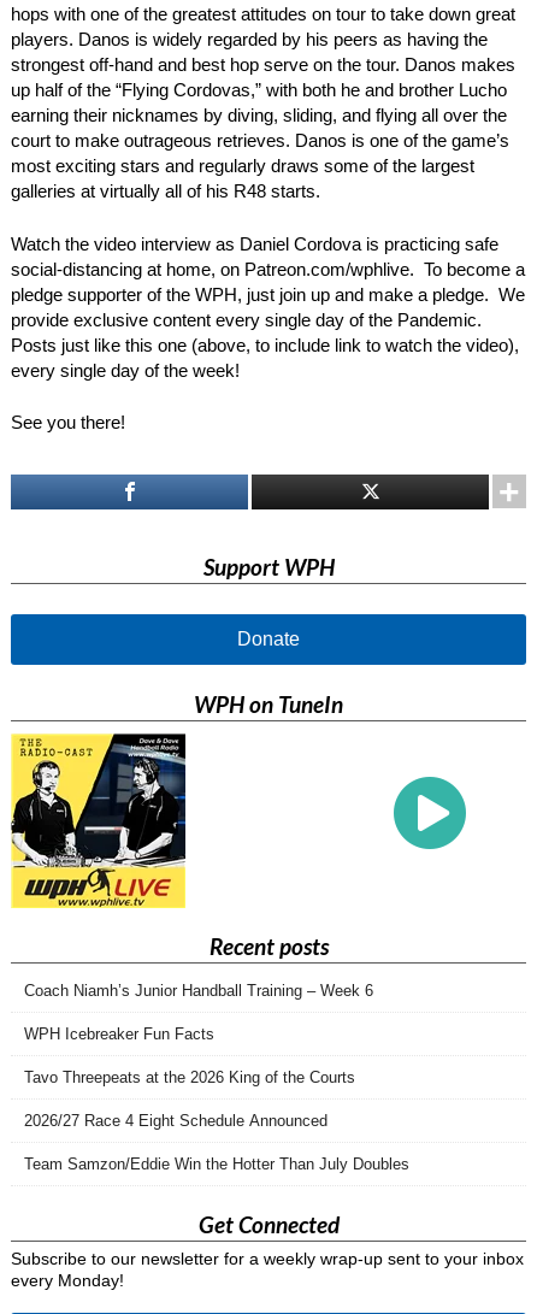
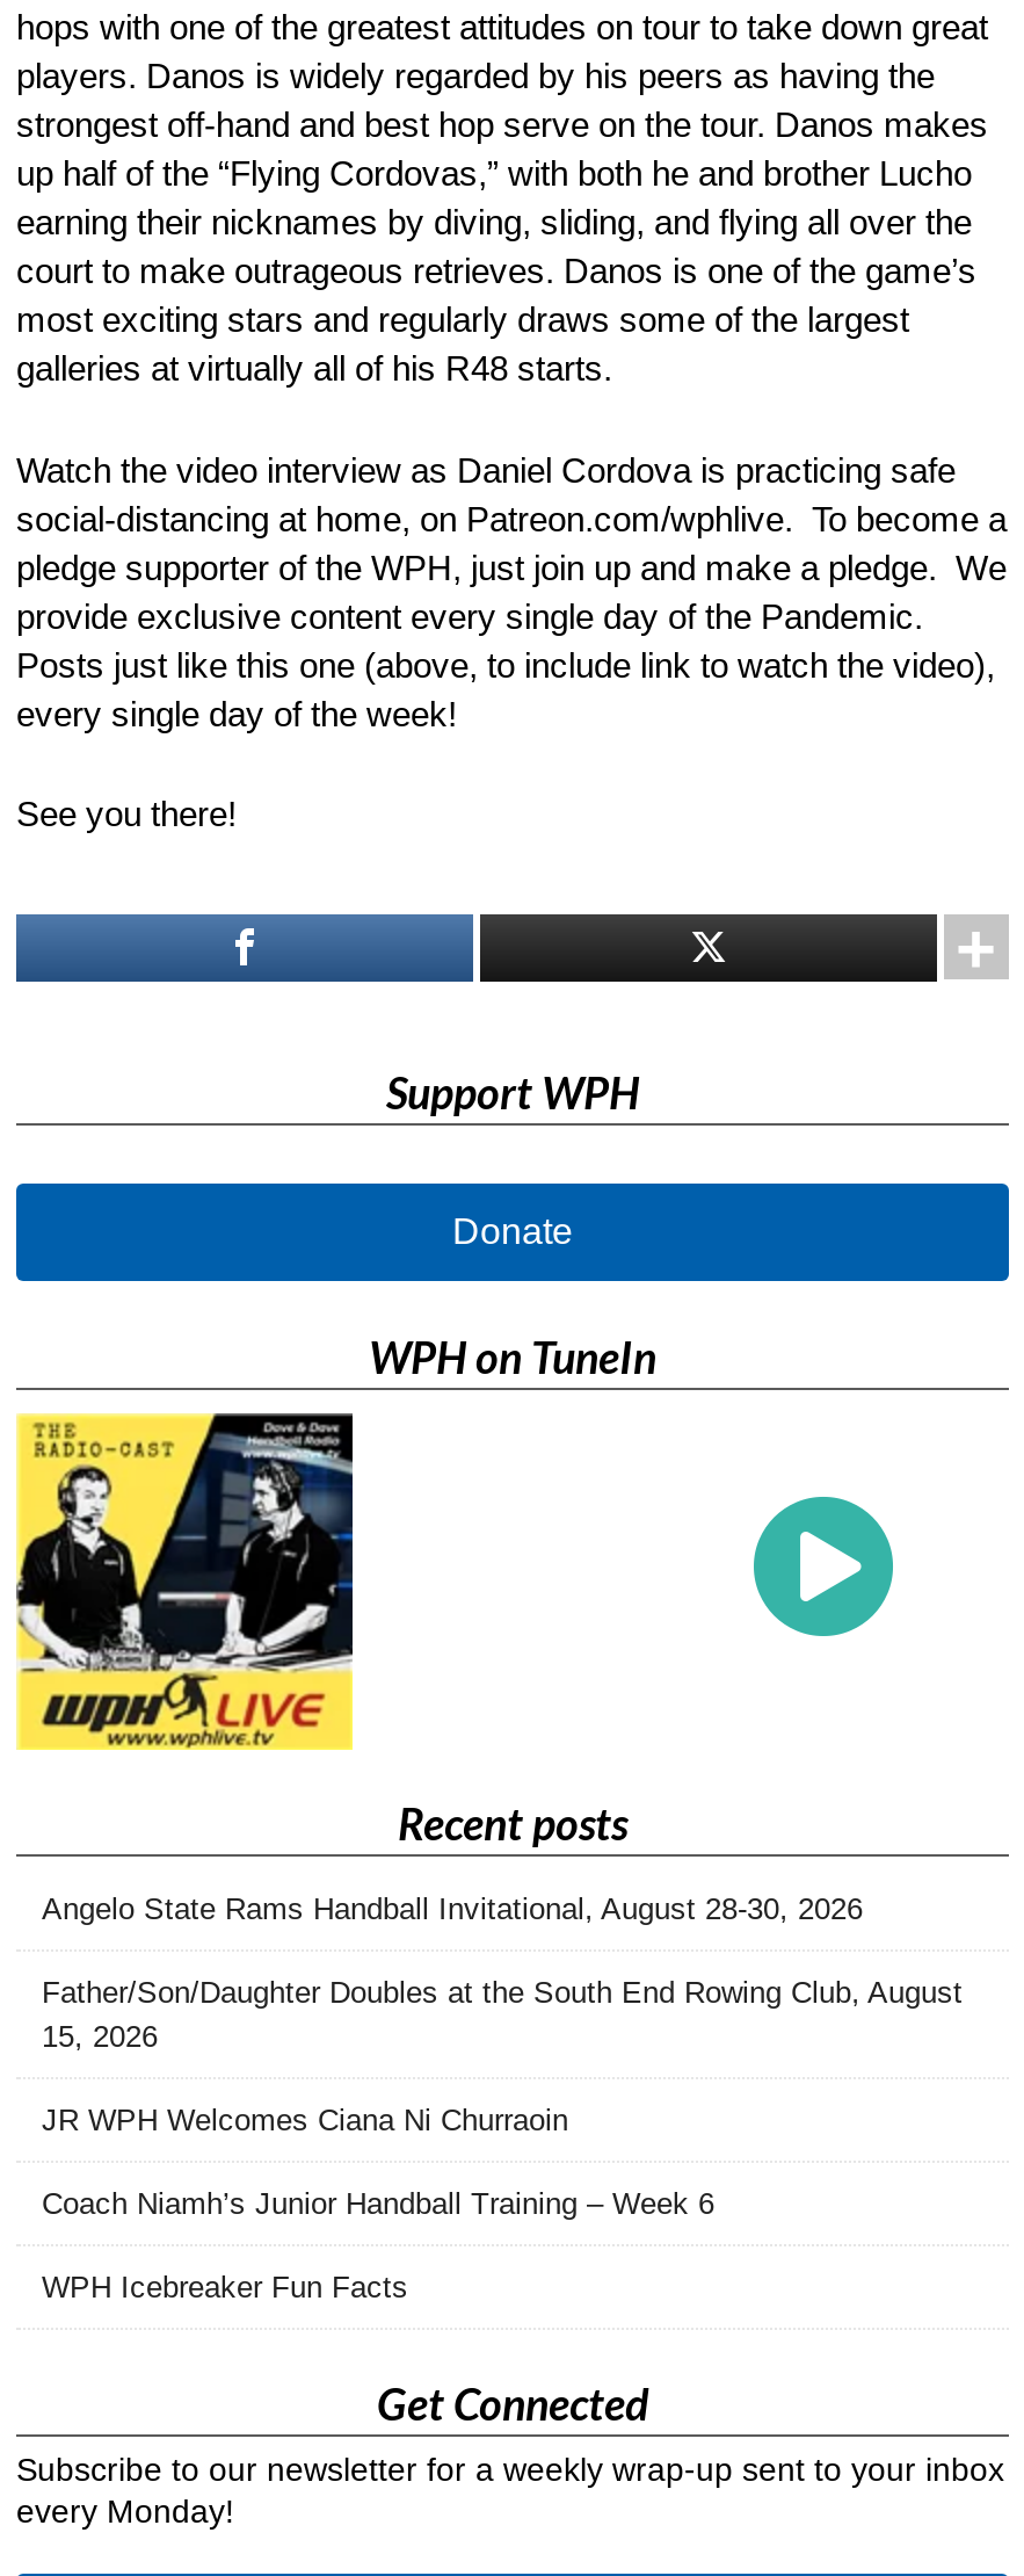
+ Angelo State Rams Handball Invitational, August 28-30, 2026
+ Father/Son/Daughter Doubles at the South End Rowing Club, August
+ 15, 2026
+ JR WPH Welcomes Ciana Ni Churraoin

moved down: Coach Niamh’s Junior Handball Training – Week 6 | WPH Icebreaker Fun Facts

- Tavo Threepeats at the 2026 King of the Courts
- 2026/27 Race 4 Eight Schedule Announced
- Team Samzon/Eddie Win the Hotter Than July Doubles
